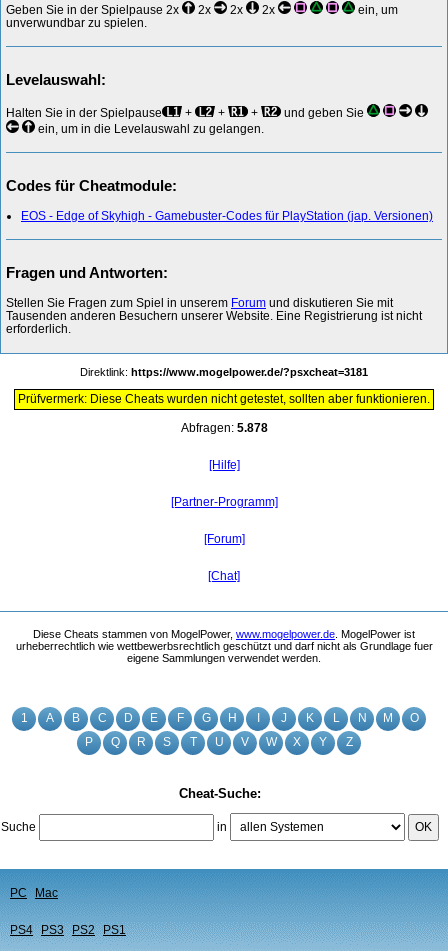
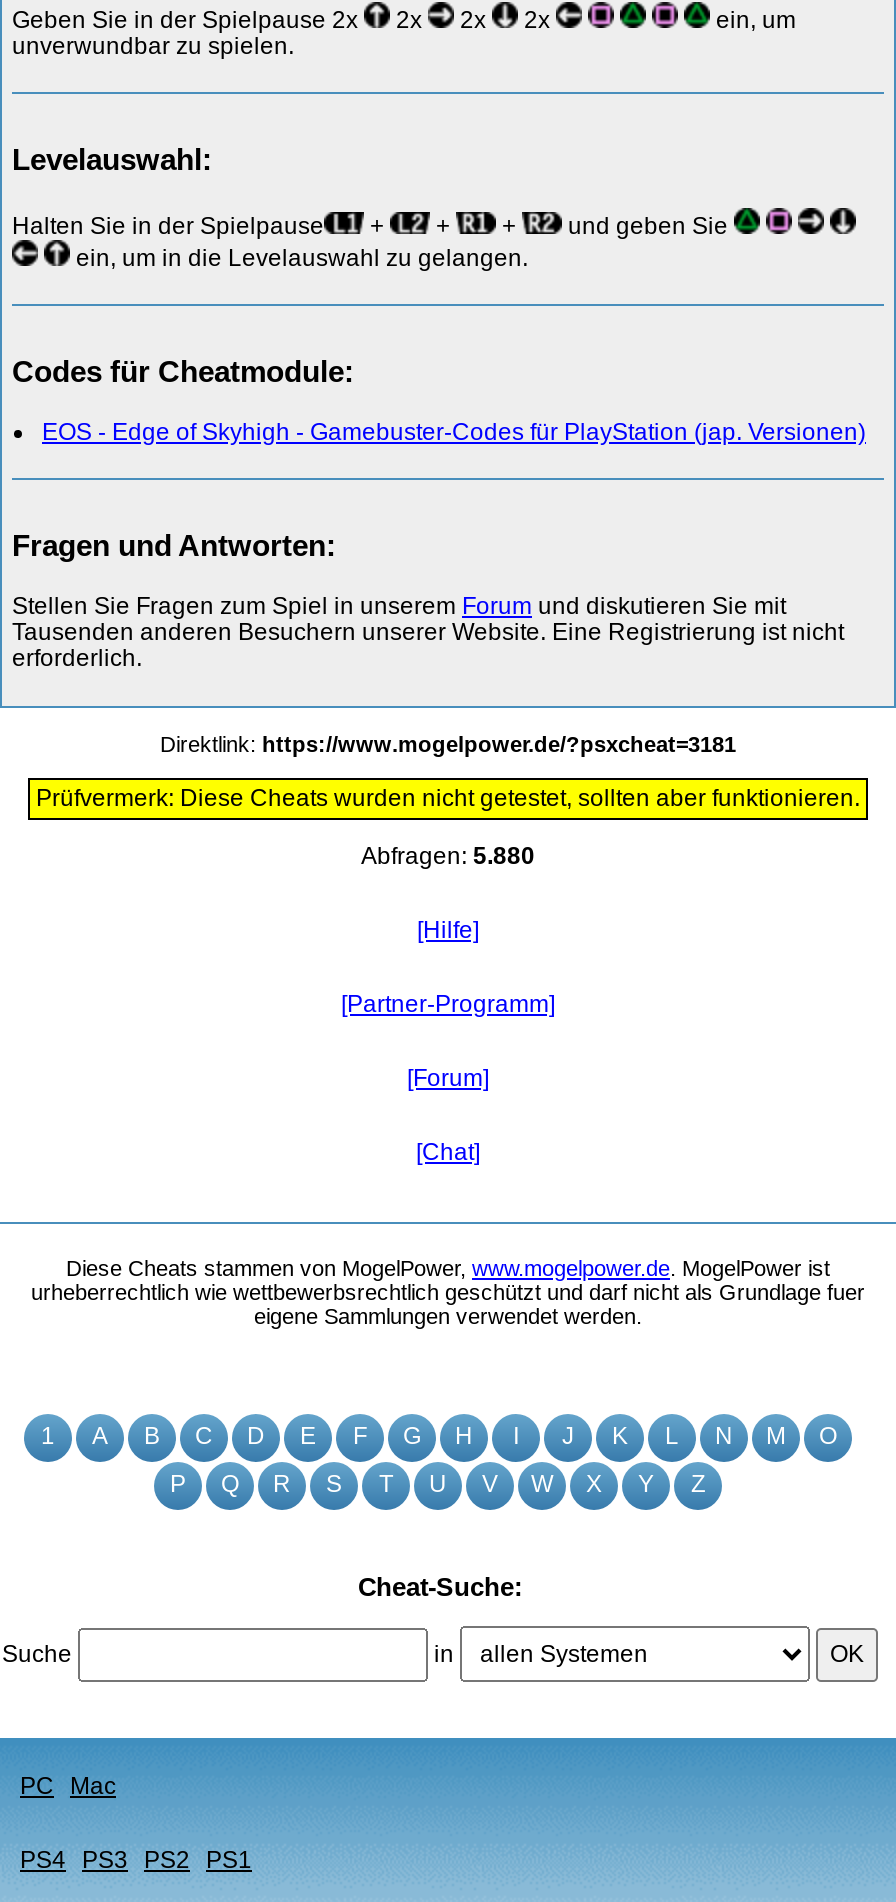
- Abfragen: 5.878
+ Abfragen: 5.880
